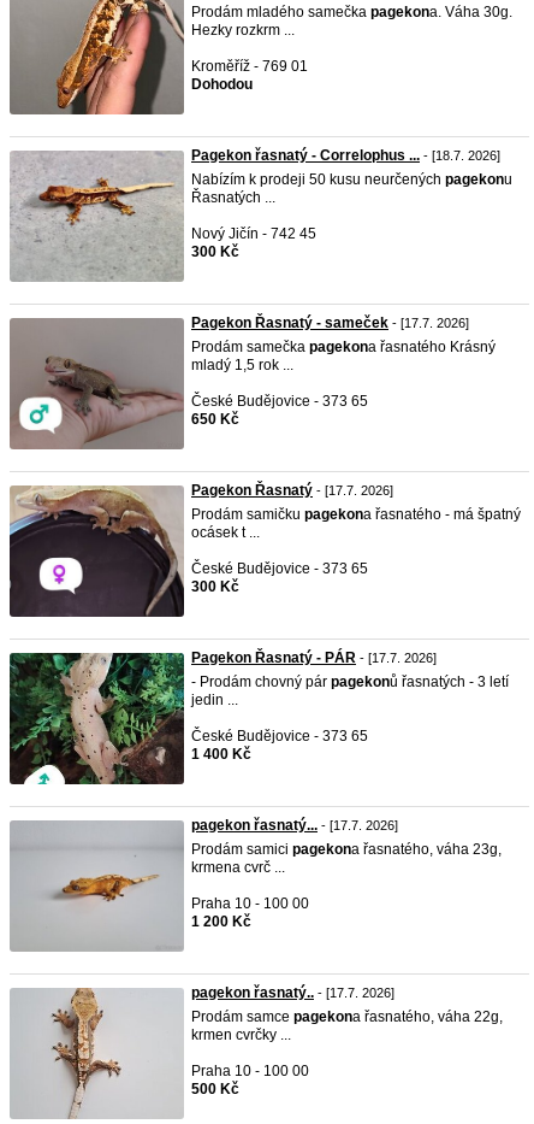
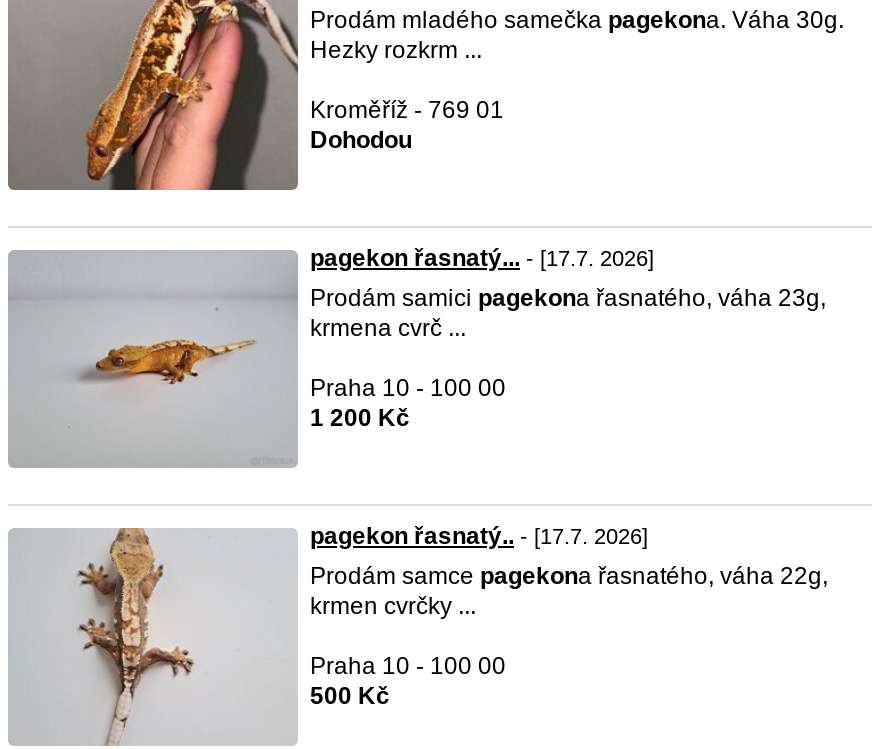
- [image]
- Pagekon řasnatý - Correlophus ... - [18.7. 2026]
- Nabízím k prodeji 50 kusu neurčených pagekonu
- Řasnatých ...
- Nový Jičín - 742 45
- 300 Kč

- [image]
- Pagekon Řasnatý - sameček - [17.7. 2026]
- Prodám samečka pagekona řasnatého Krásný
- mladý 1,5 rok ...
- České Budějovice - 373 65
- 650 Kč

- [image]
- Pagekon Řasnatý - [17.7. 2026]
- Prodám samičku pagekona řasnatého - má špatný
- ocásek t ...
- České Budějovice - 373 65
- 300 Kč

- [image]
- Pagekon Řasnatý - PÁR - [17.7. 2026]
- - Prodám chovný pár pagekonů řasnatých - 3 letí
- jedin ...
- České Budějovice - 373 65
- 1 400 Kč
